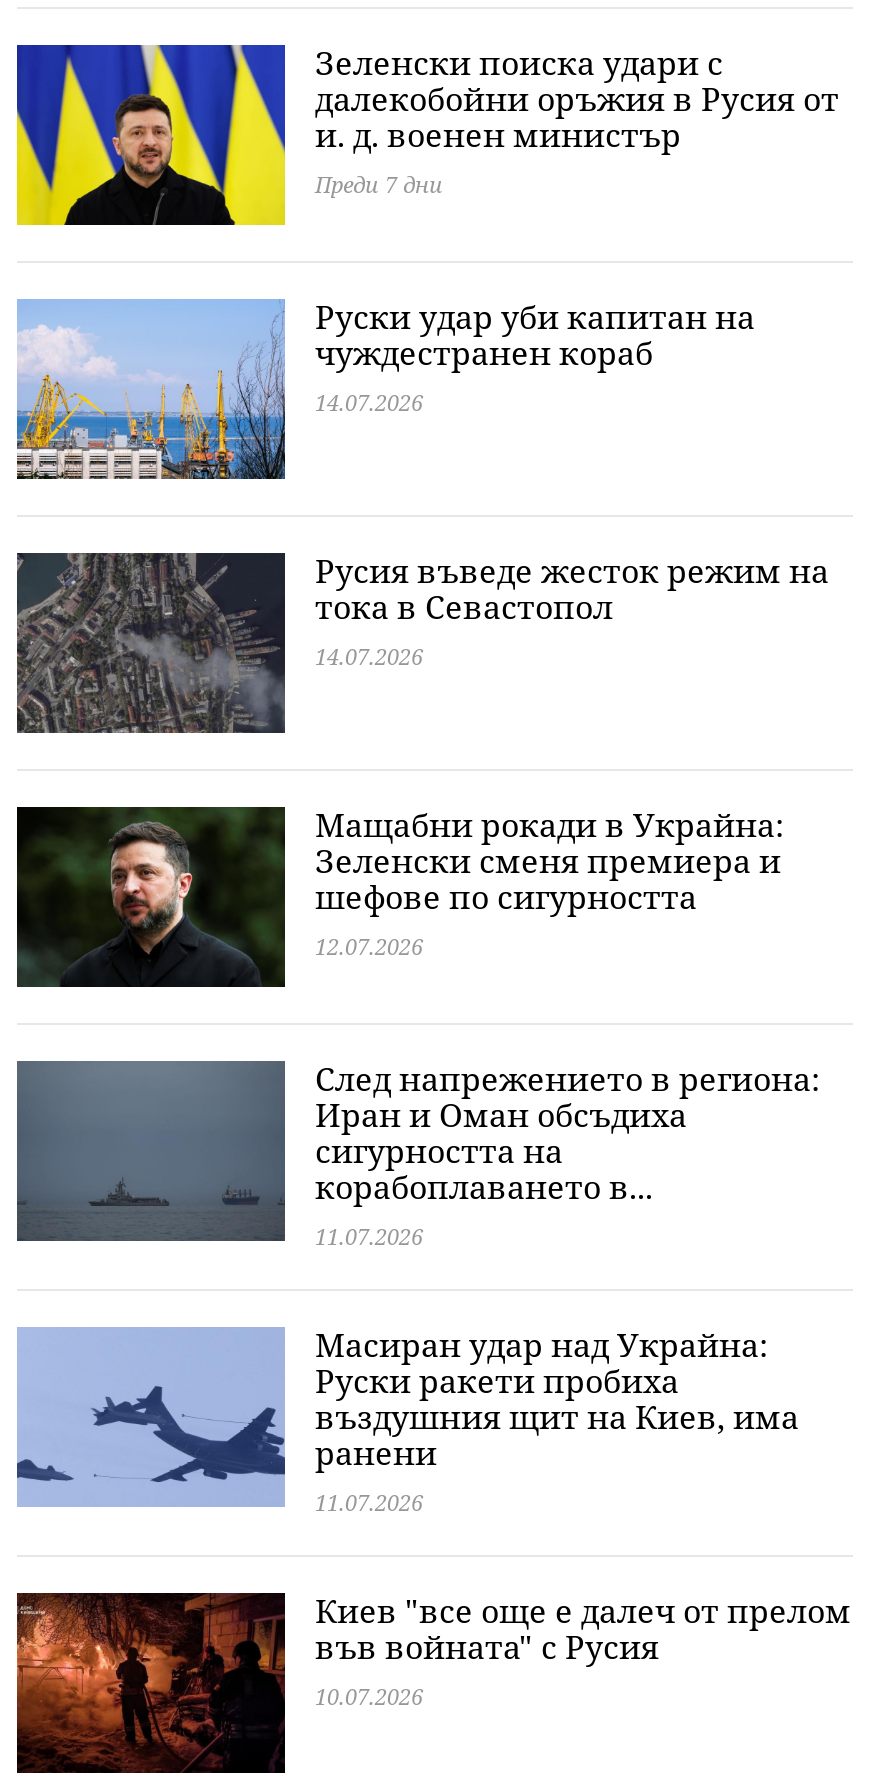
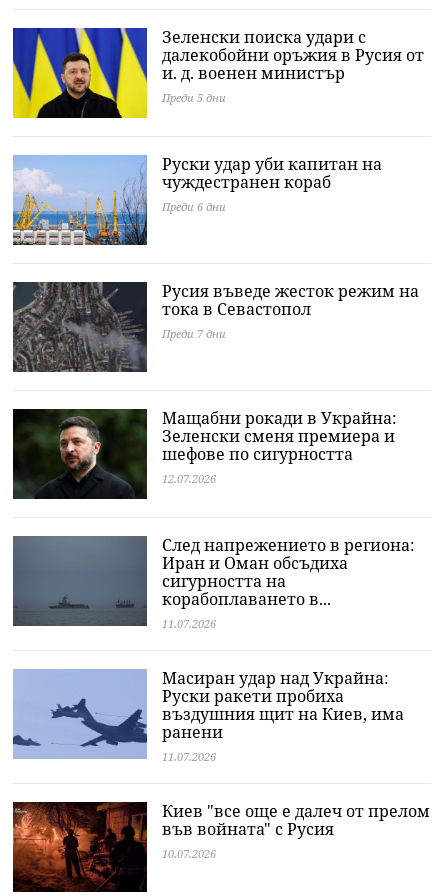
- Преди 7 дни
+ Преди 5 дни

- 14.07.2026
+ Преди 6 дни

- 14.07.2026
+ Преди 7 дни
